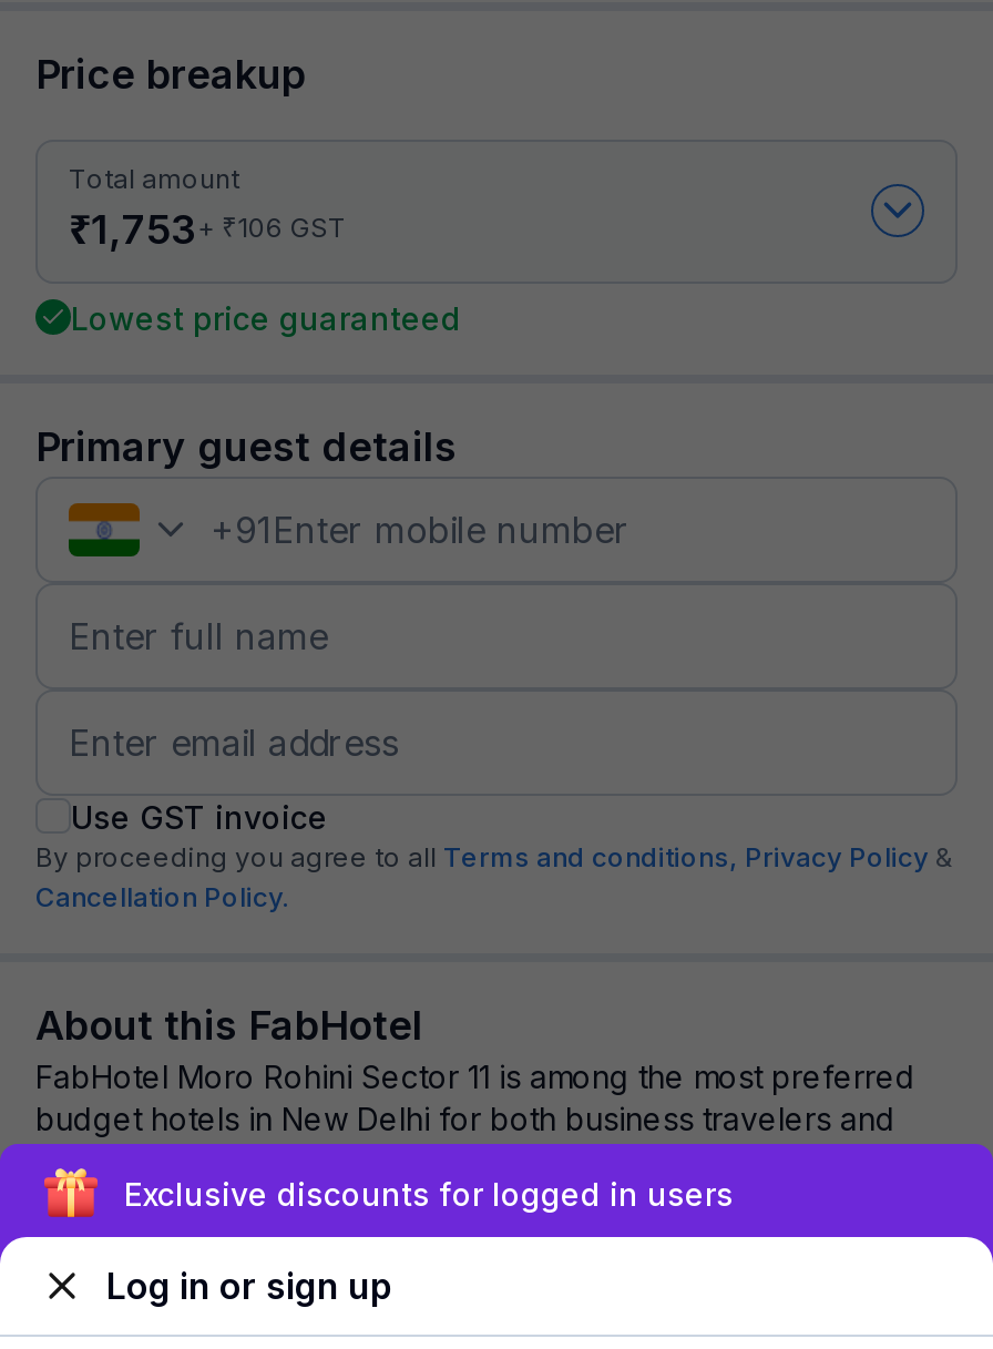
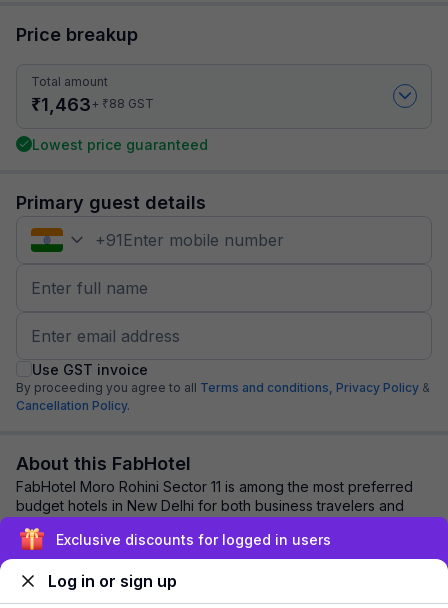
- ₹1,753+ ₹106 GST
+ ₹1,463+ ₹88 GST
